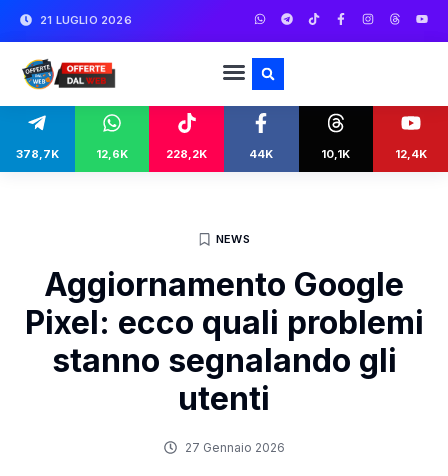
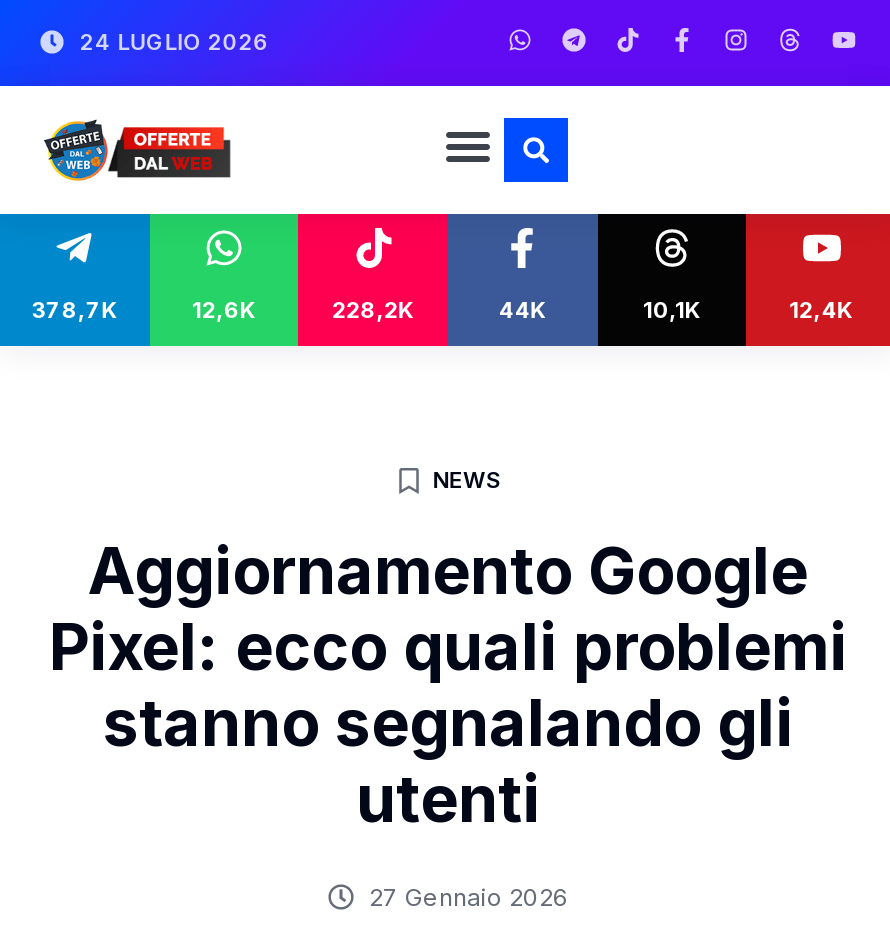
- 21 LUGLIO 2026
+ 24 LUGLIO 2026
